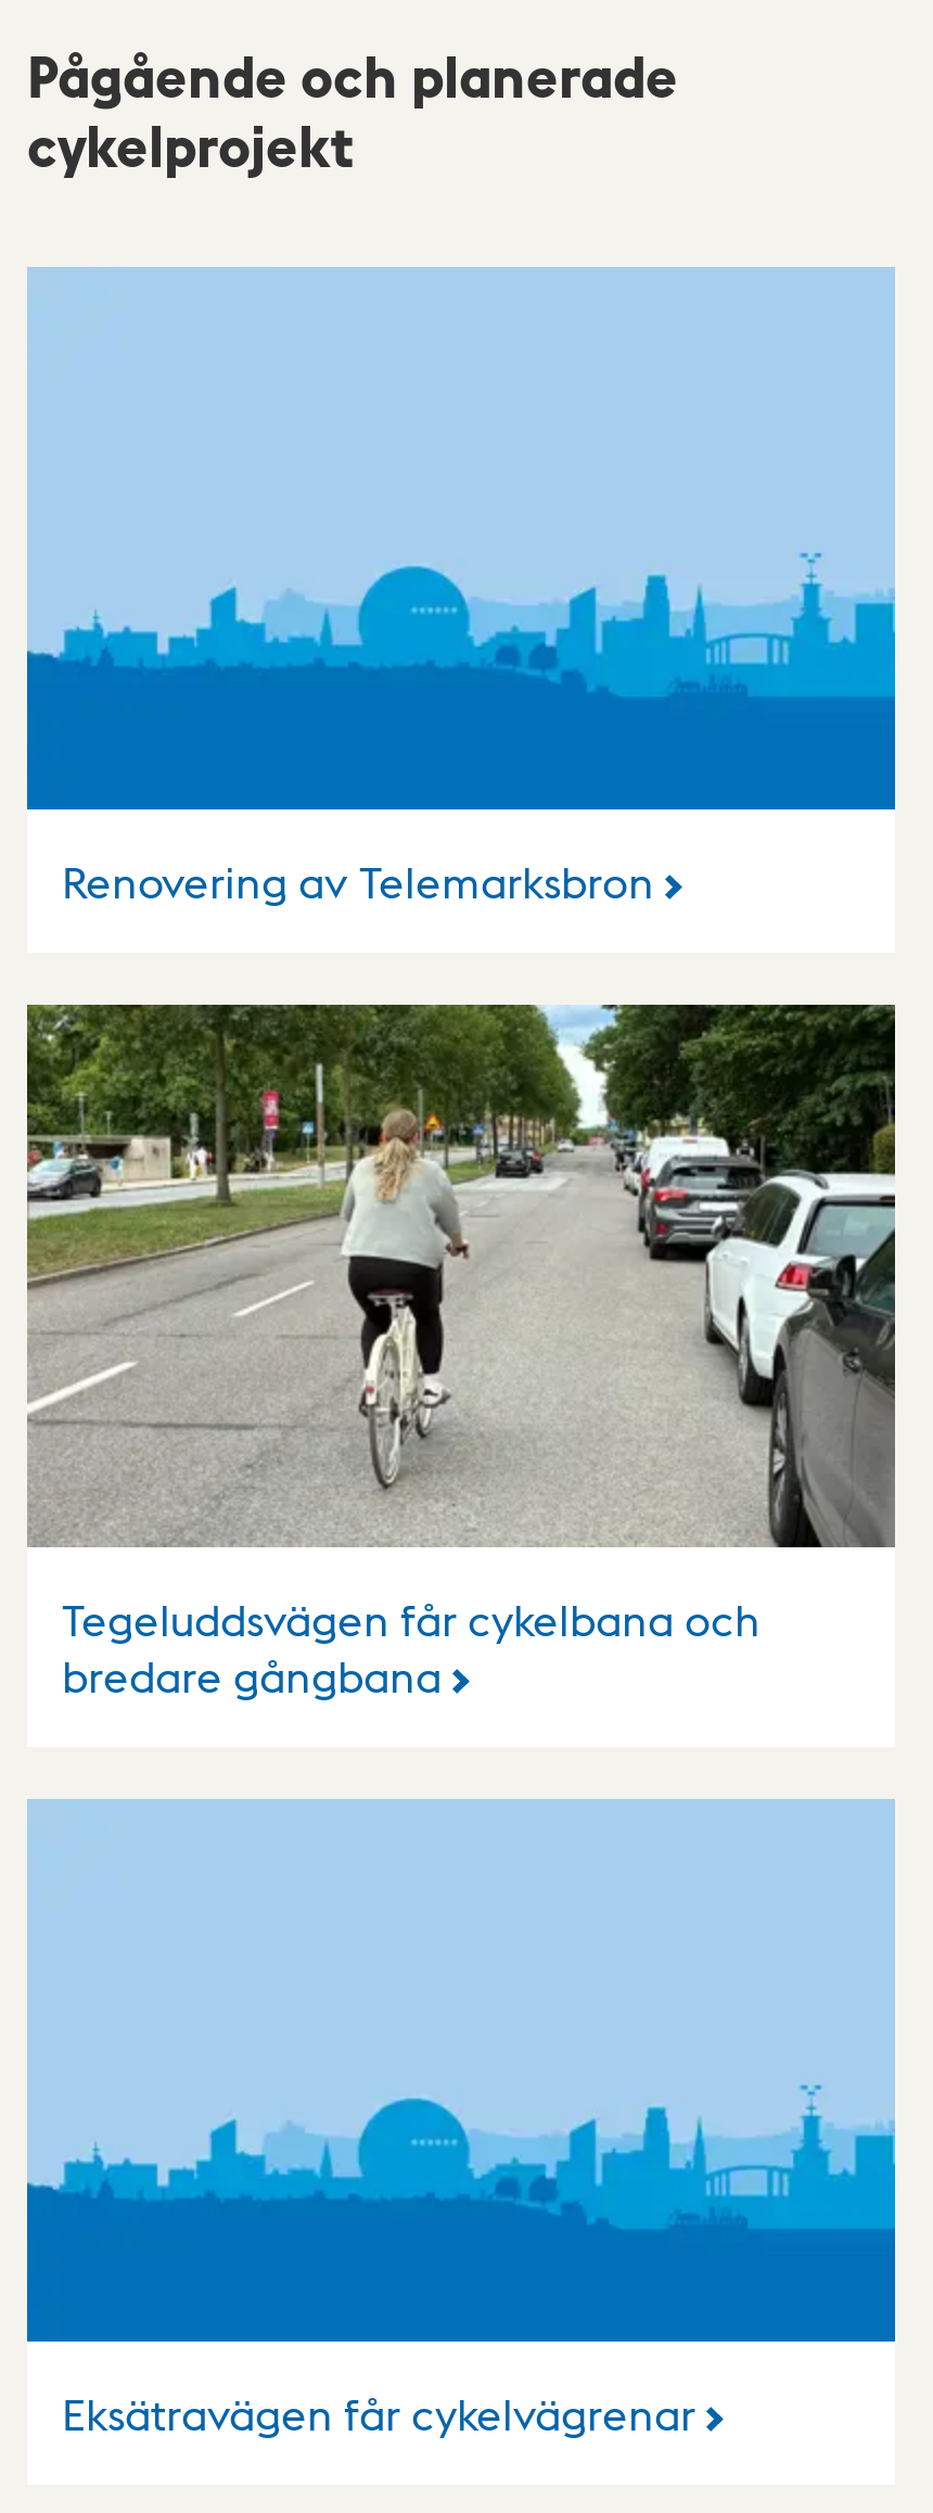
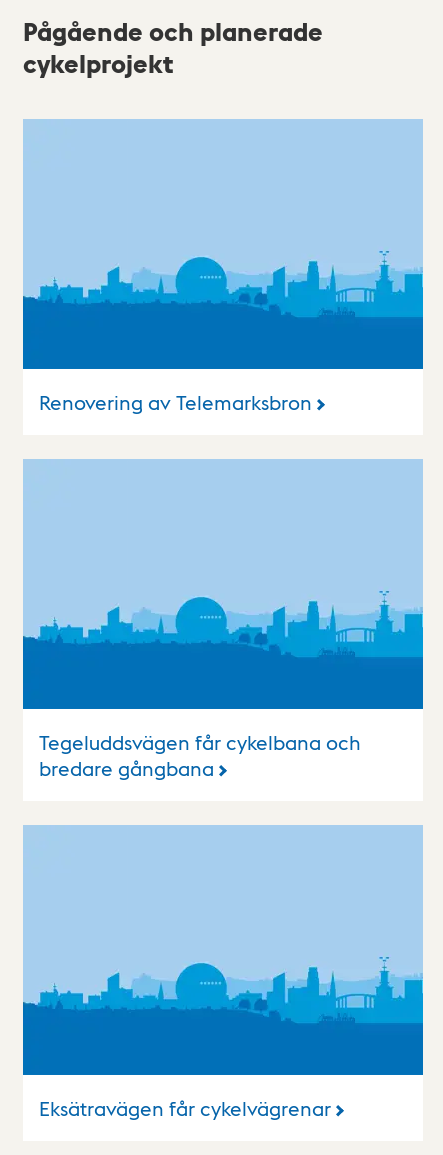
- [image]
+ [image]
